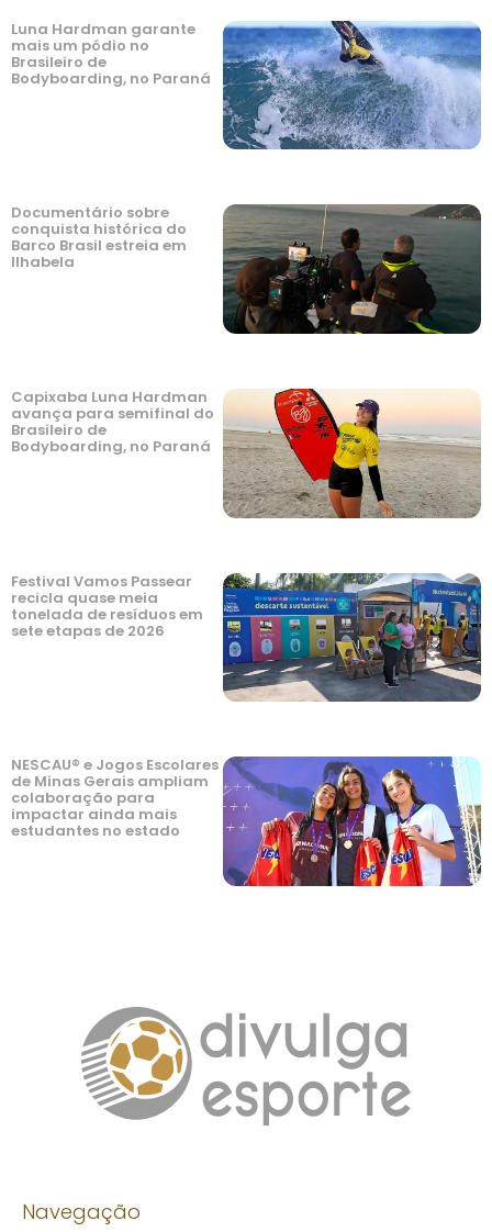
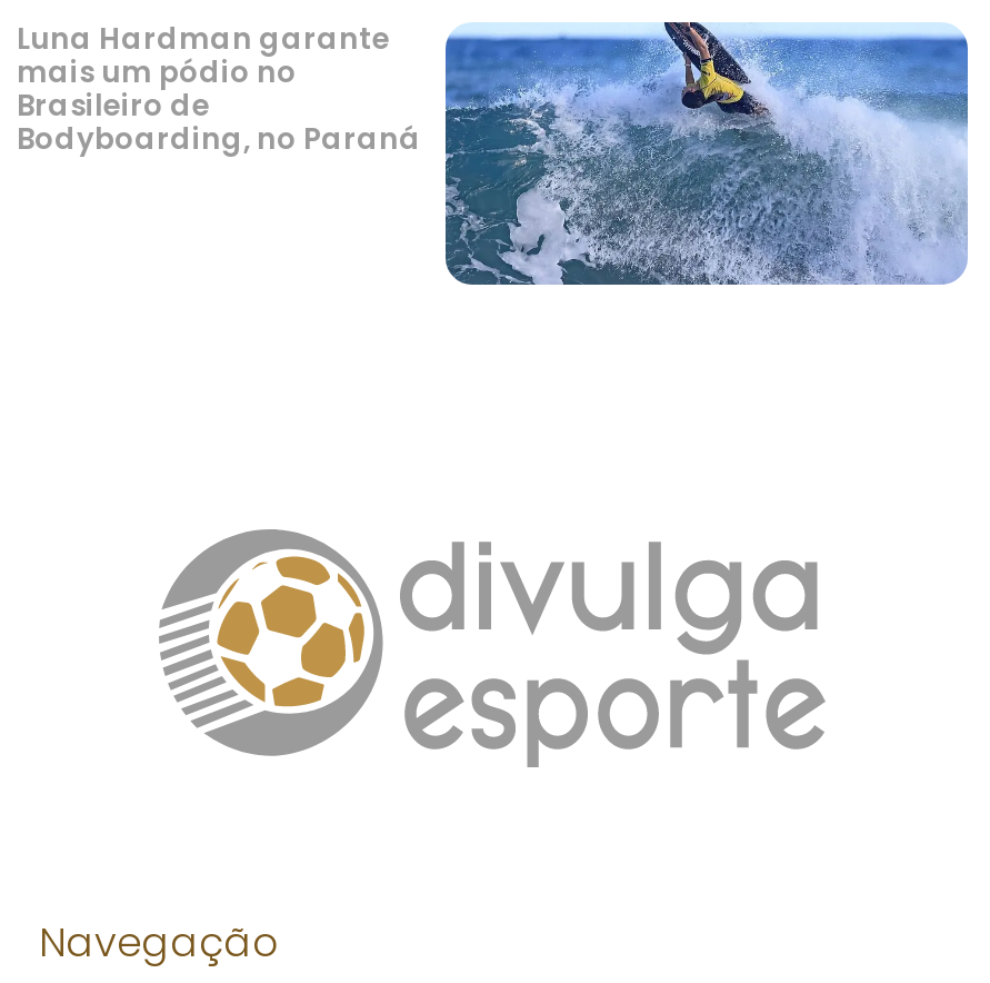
- [image]
- Documentário sobre
- conquista histórica do
- Barco Brasil estreia em
- Ilhabela

- [image]
- Capixaba Luna Hardman
- avança para semifinal do
- Brasileiro de
- Bodyboarding, no Paraná

- [image]
- Festival Vamos Passear
- recicla quase meia
- tonelada de resíduos em
- sete etapas de 2026

- [image]
- NESCAU® e Jogos Escolares
- de Minas Gerais ampliam
- colaboração para
- impactar ainda mais
- estudantes no estado
